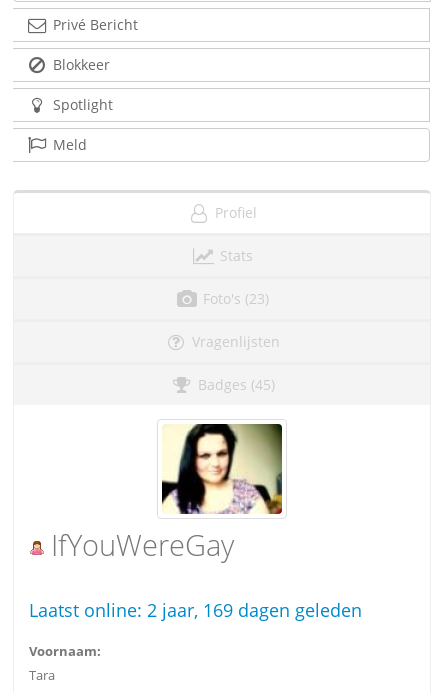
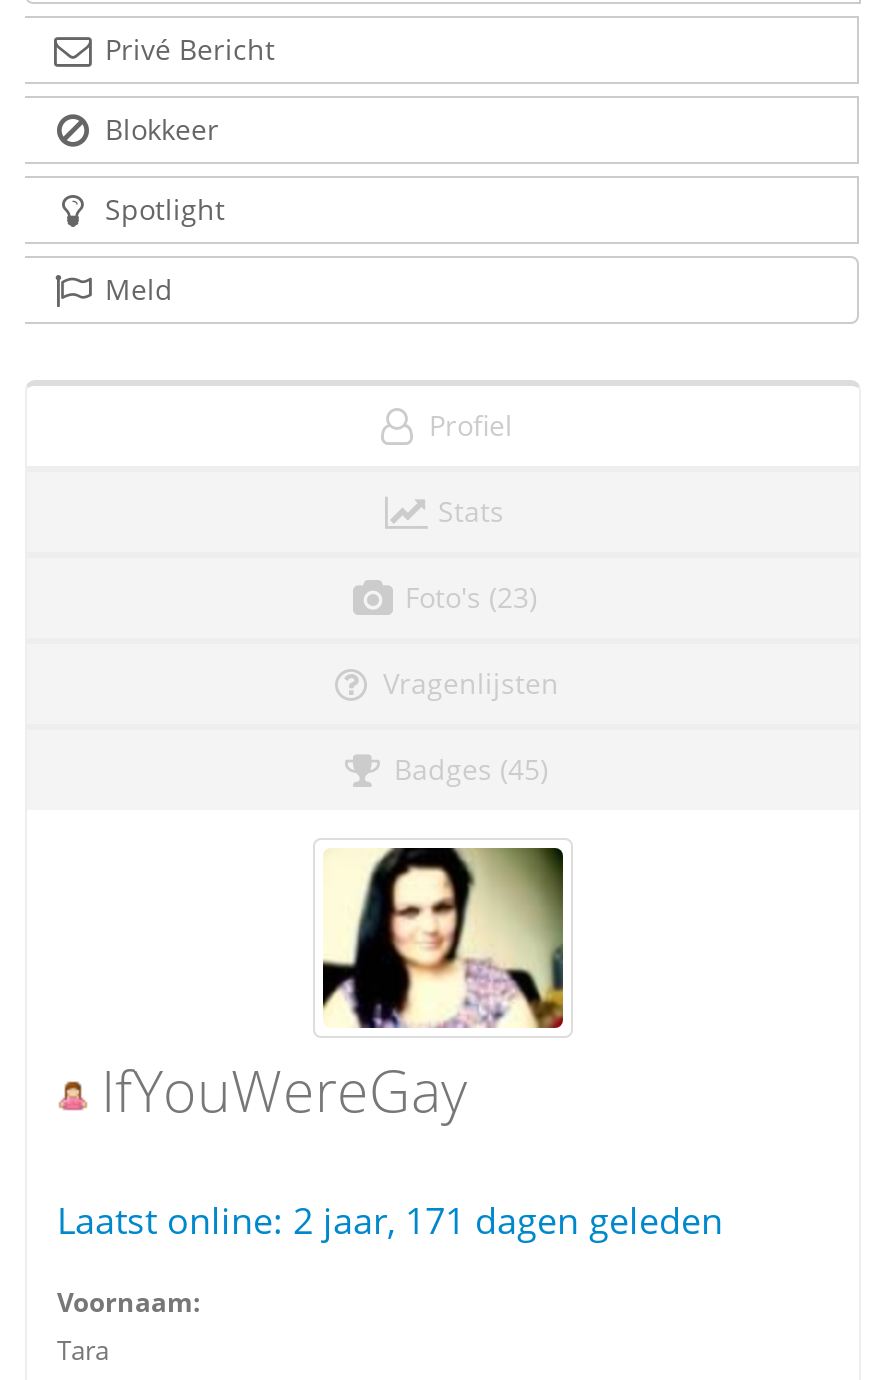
- Laatst online: 2 jaar, 169 dagen geleden
+ Laatst online: 2 jaar, 171 dagen geleden
